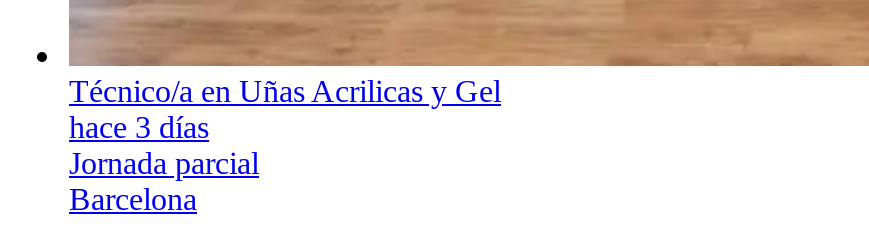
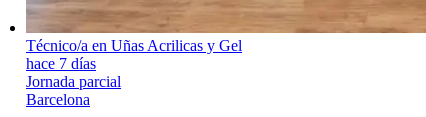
- hace 3 días
+ hace 7 días
